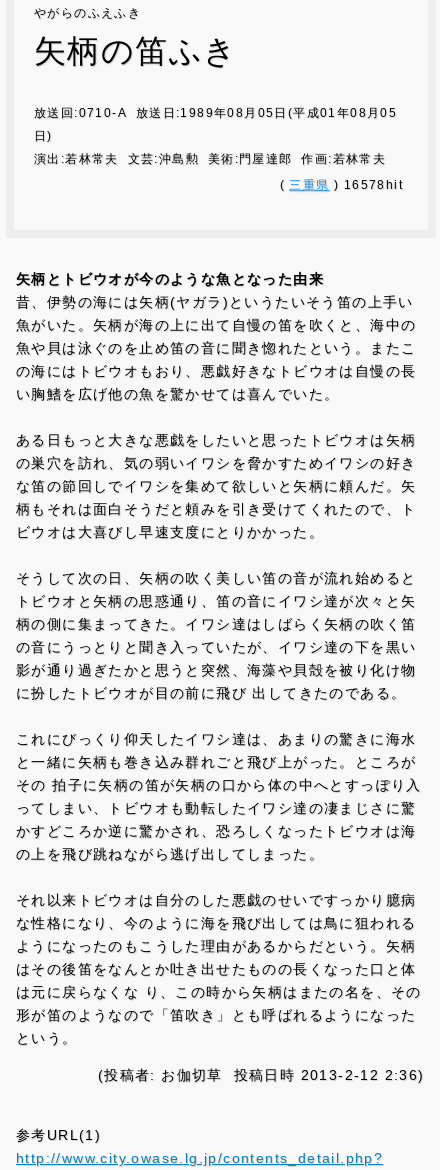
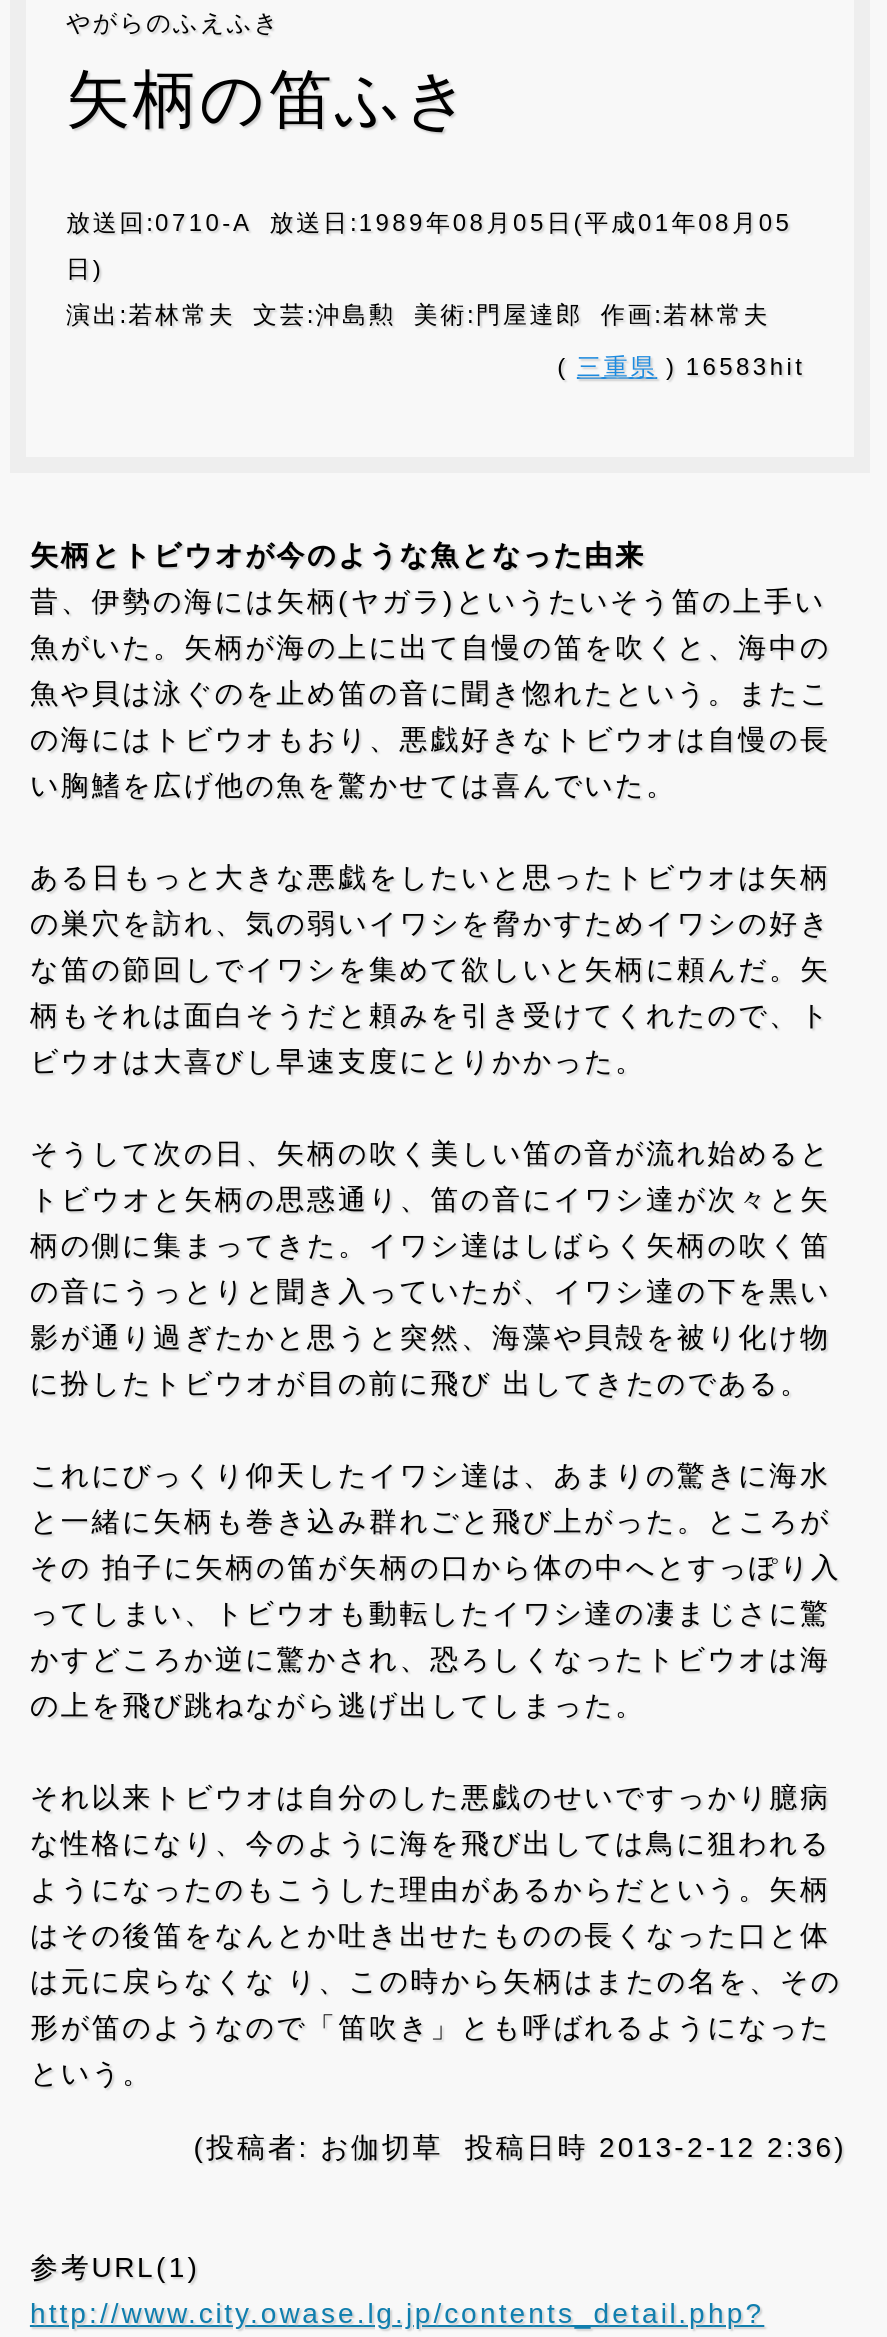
- (三重県) 16578hit
+ (三重県) 16583hit
